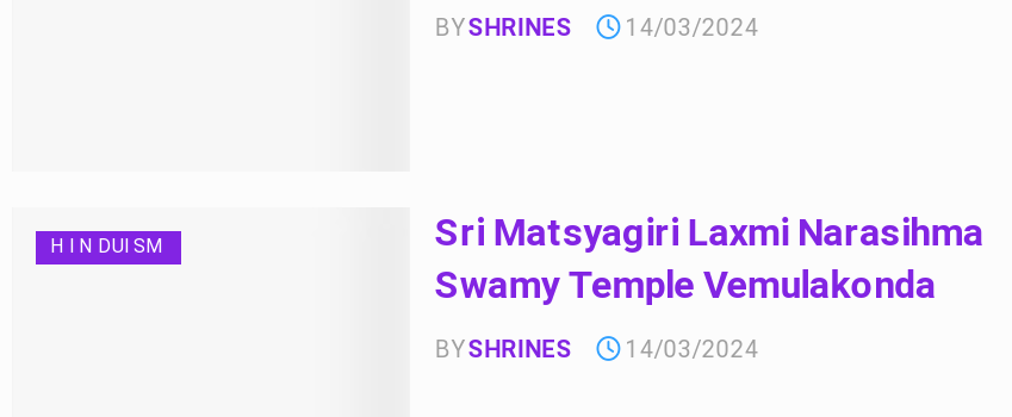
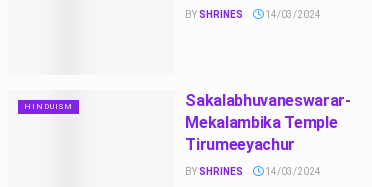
- Sri Matsyagiri Laxmi Narasihma
- Swamy Temple Vemulakonda
+ Sakalabhuvaneswarar-
+ Mekalambika Temple
+ Tirumeeyachur
